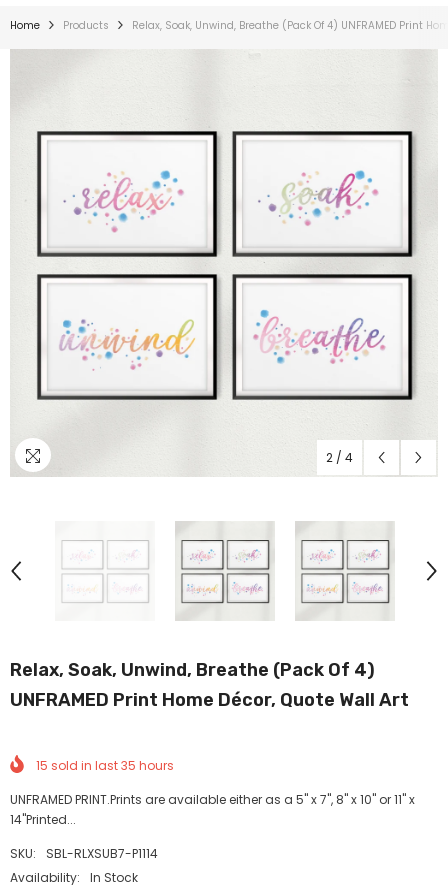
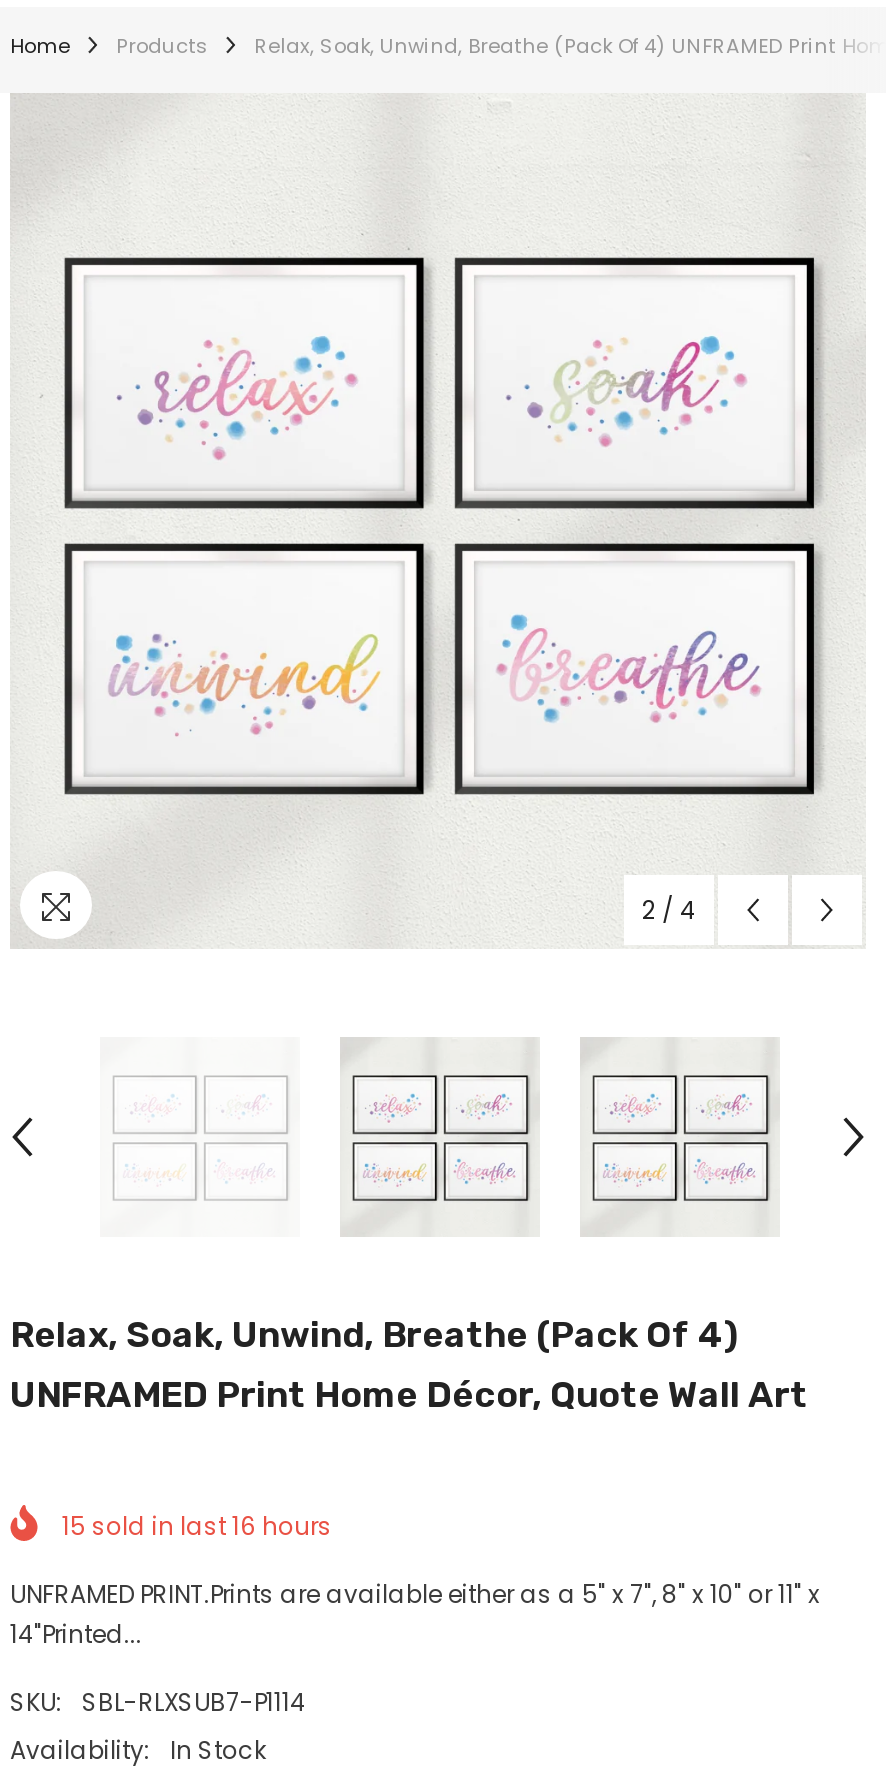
- 15 sold in last 35 hours
+ 15 sold in last 16 hours
